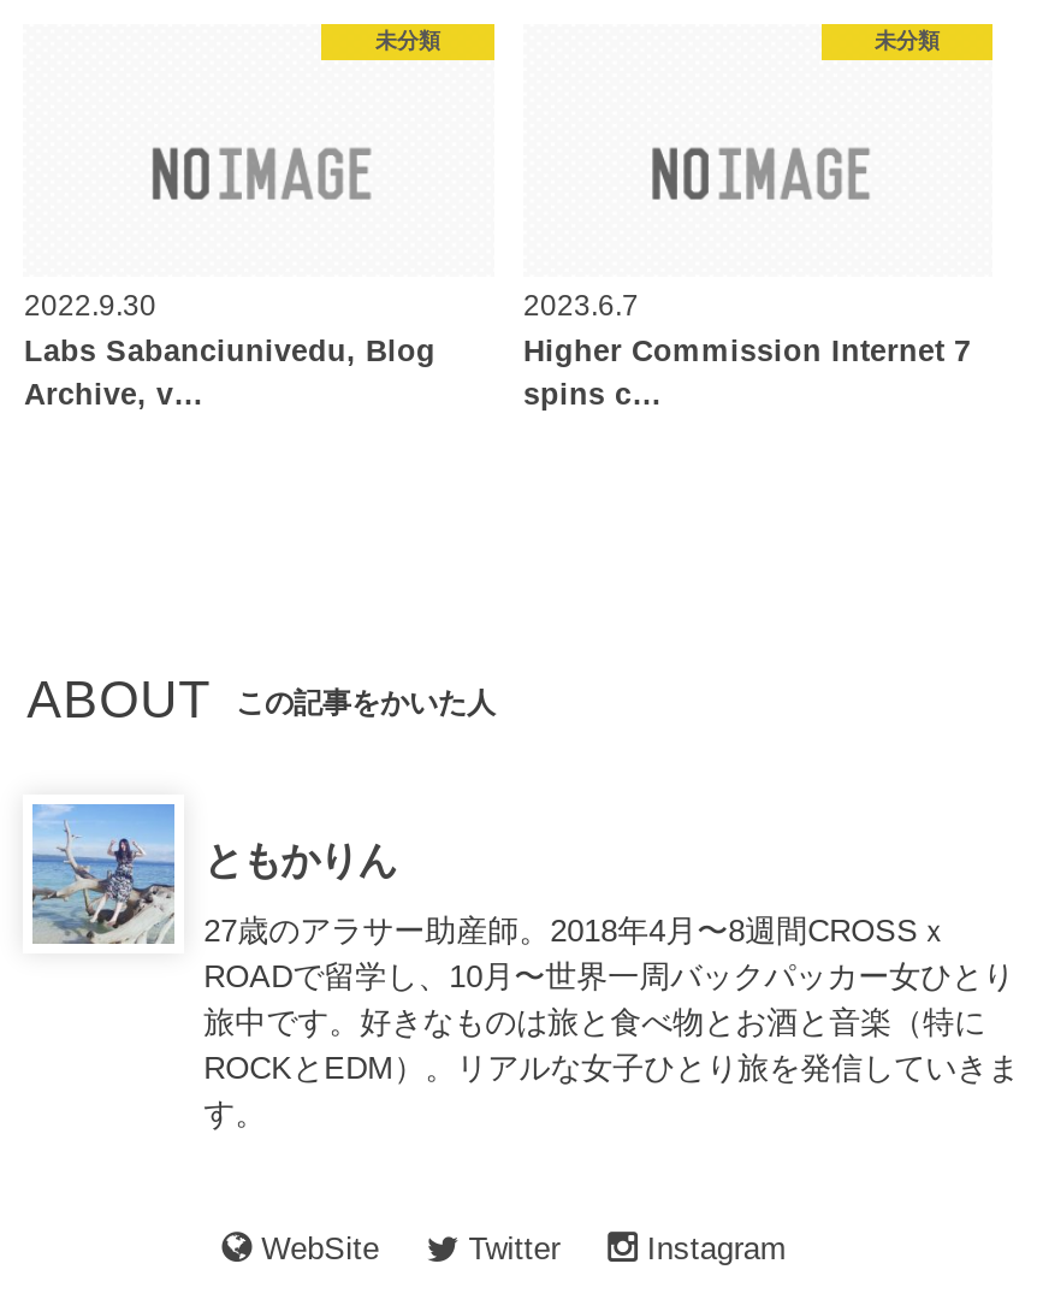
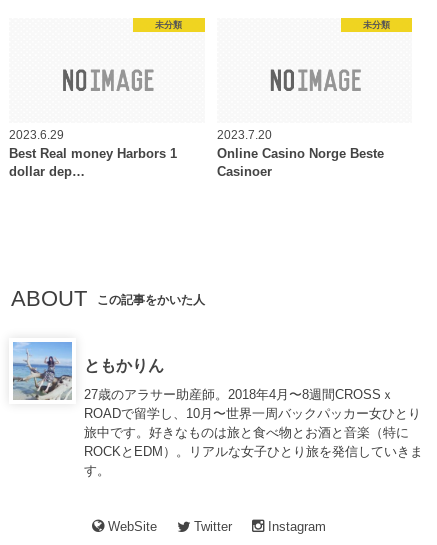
- 2022.9.30
- Labs Sabanciunivedu, Blog
- Archive, v…
+ 2023.6.29
+ Best Real money Harbors 1
+ dollar dep…

- 2023.6.7
- Higher Commission Internet 7
- spins c…
+ 2023.7.20
+ Online Casino Norge Beste
+ Casinoer
